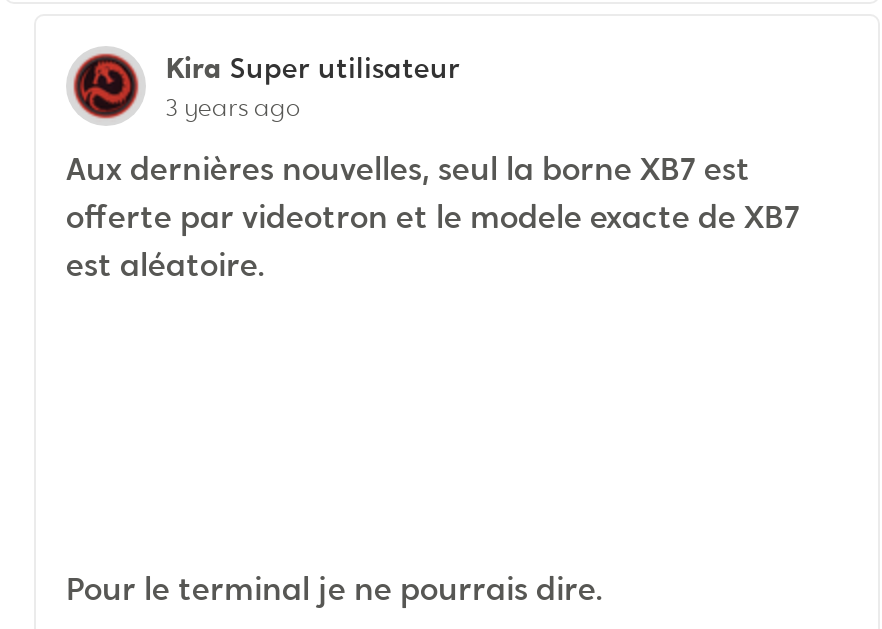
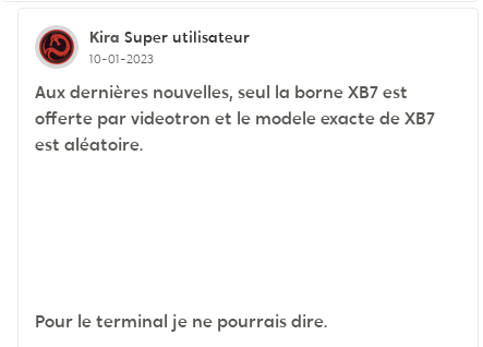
- 3 years ago
+ 10-01-2023
